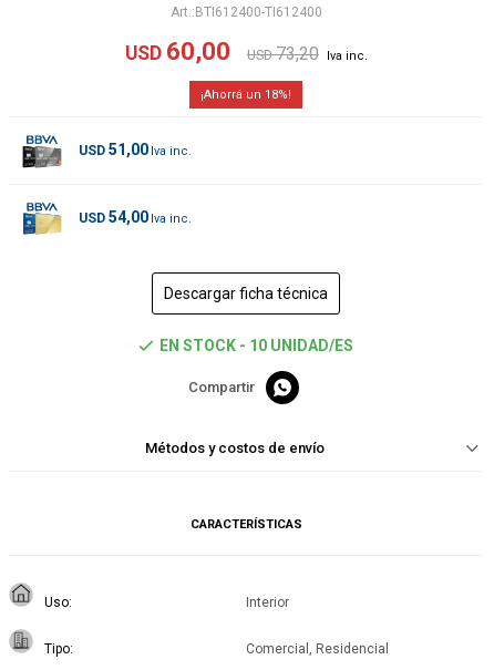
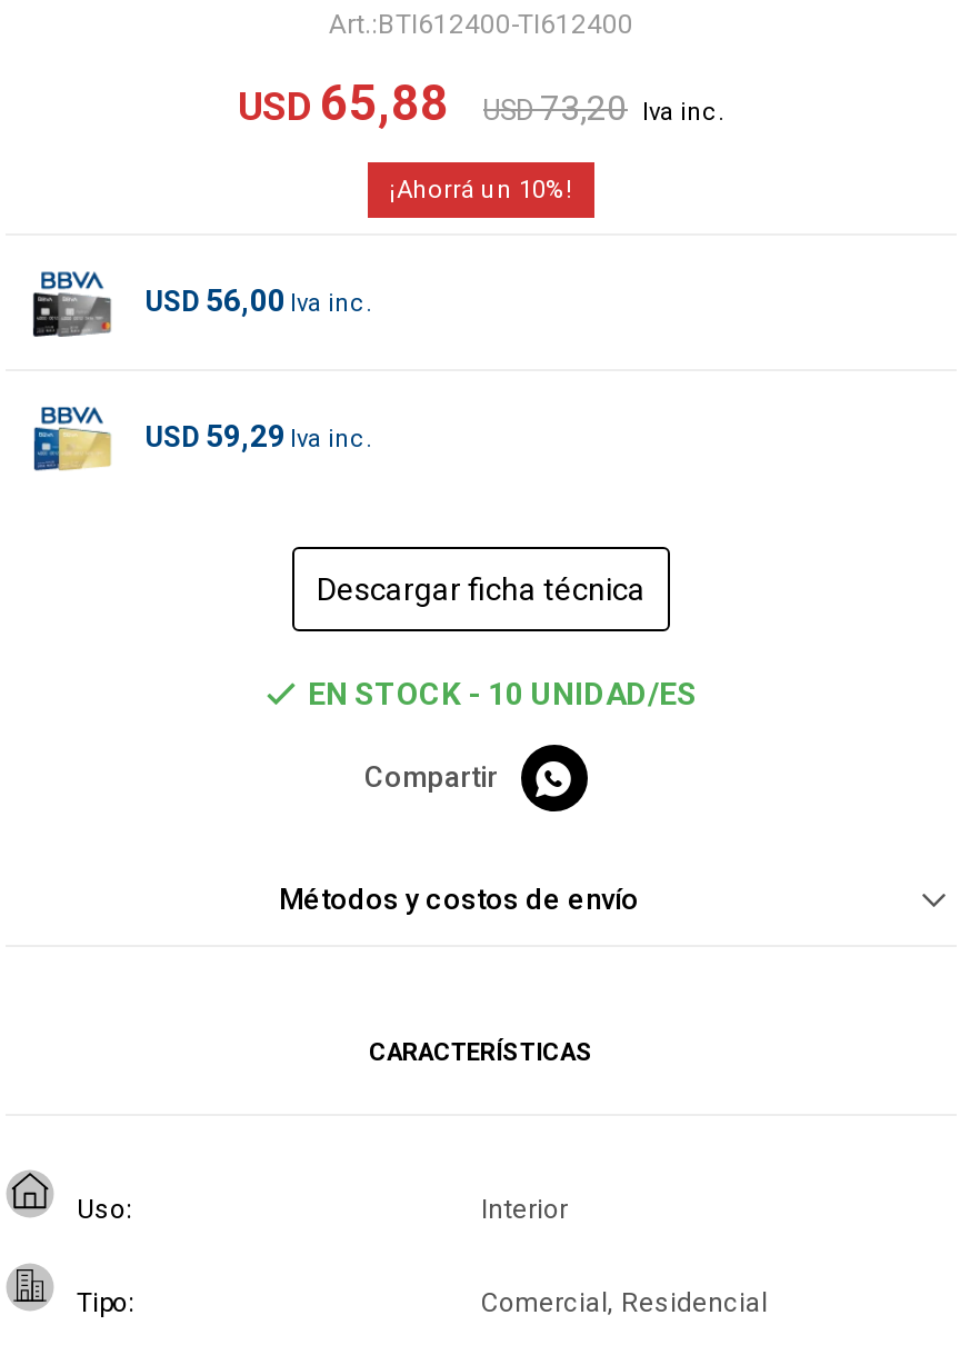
- USD 60,00 USD 73,20
+ USD 65,88 USD 73,20

- 18
+ 10

- USD 51,00
+ USD 56,00

- USD 54,00
+ USD 59,29
